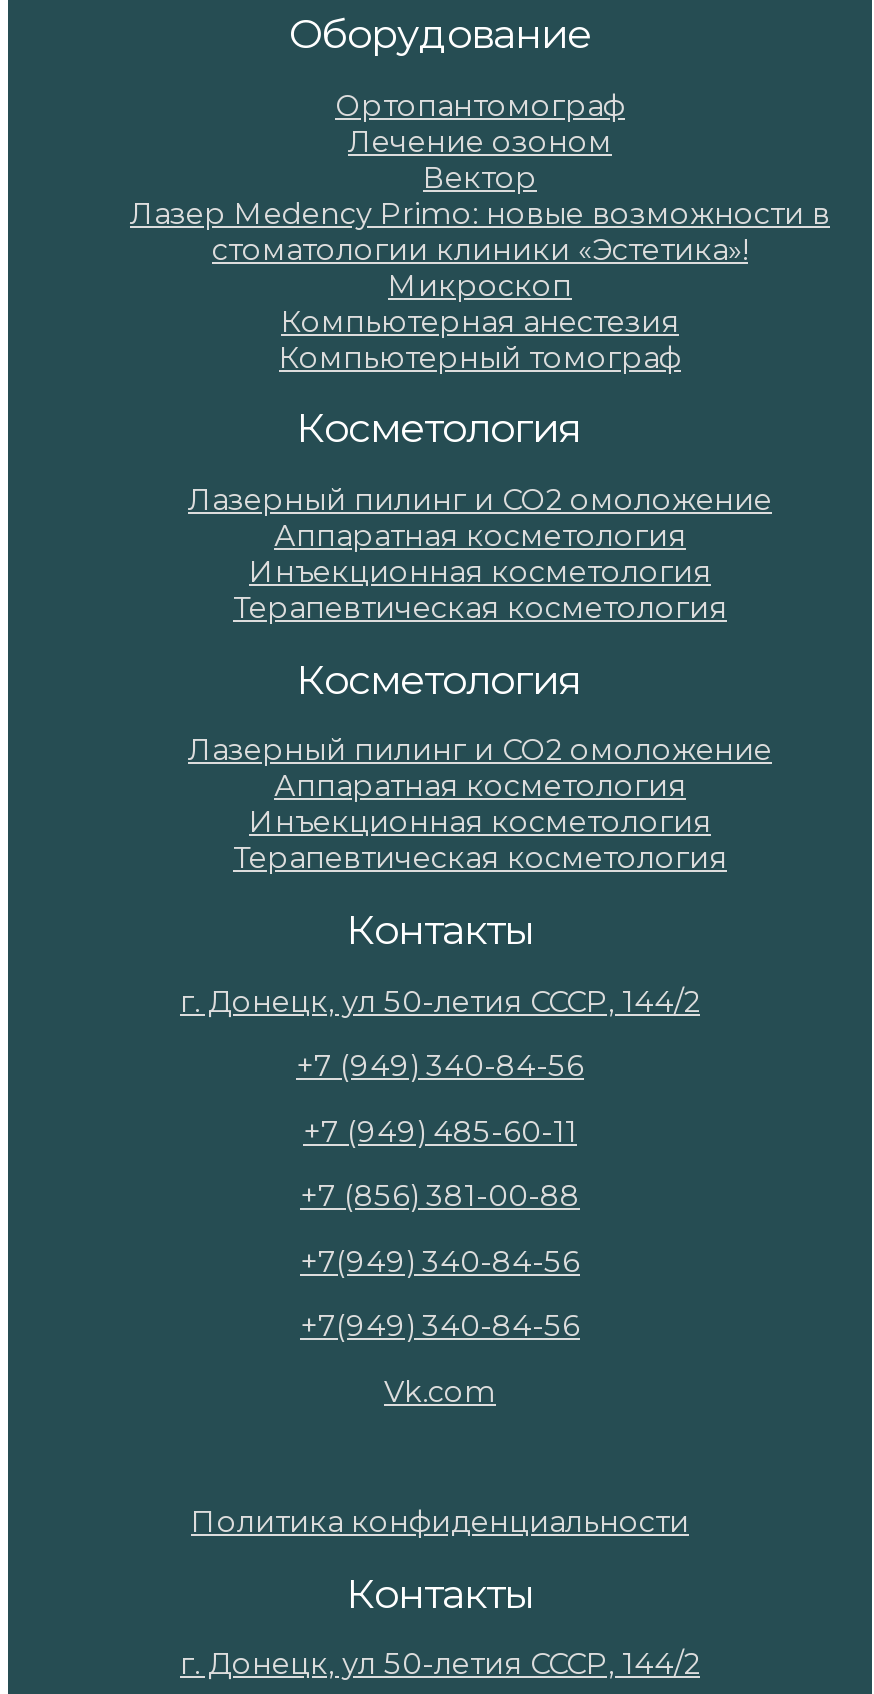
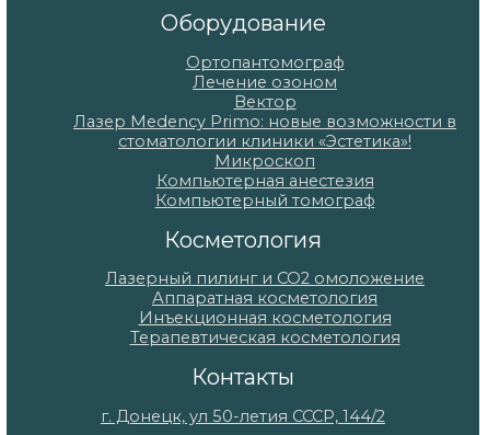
- Косметология
- Лазерный пилинг и СО2 омоложение
- Аппаратная косметология
- Инъекционная косметология
- Терапевтическая косметология
- Контакты
- г. Донецк, ул 50-летия СССР, 144/2
- +7 (949) 340-84-56
- +7 (949) 485-60-11
- +7 (856) 381-00-88
- +7(949) 340-84-56
- +7(949) 340-84-56
- Vk.com

- Политика конфиденциальности
